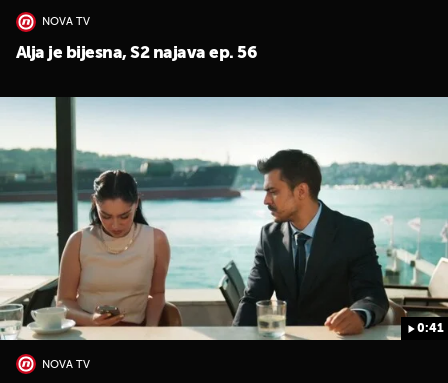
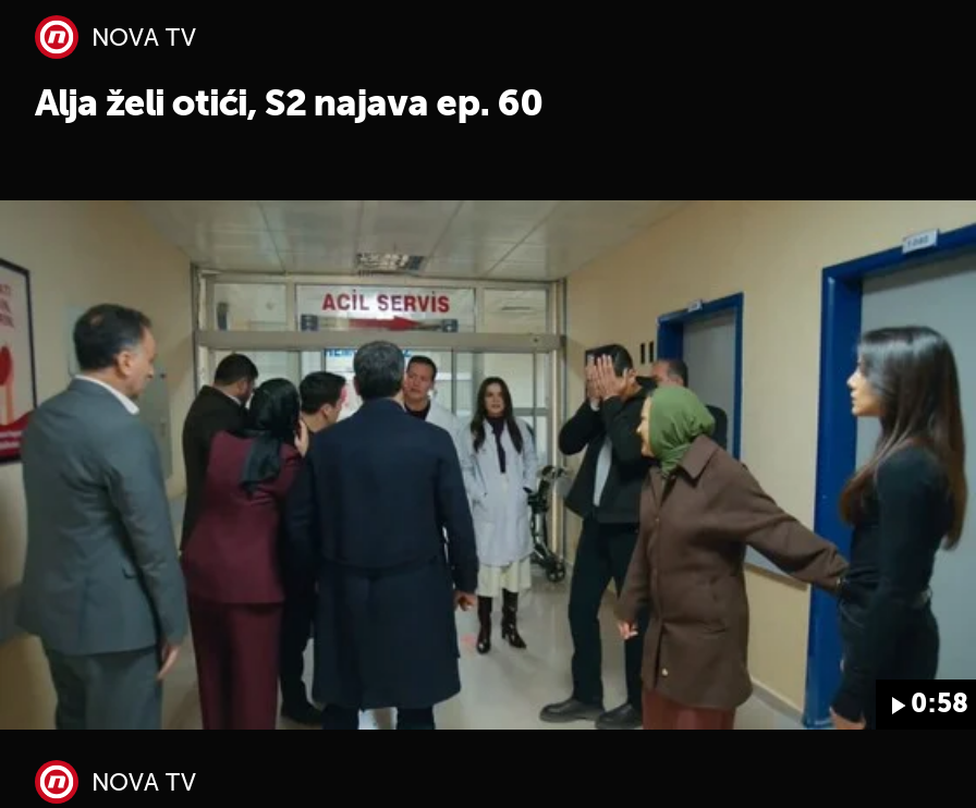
- Alja je bijesna, S2 najava ep. 56
+ Alja želi otići, S2 najava ep. 60

- [image]
- 0:41
+ [image]
+ 0:58
